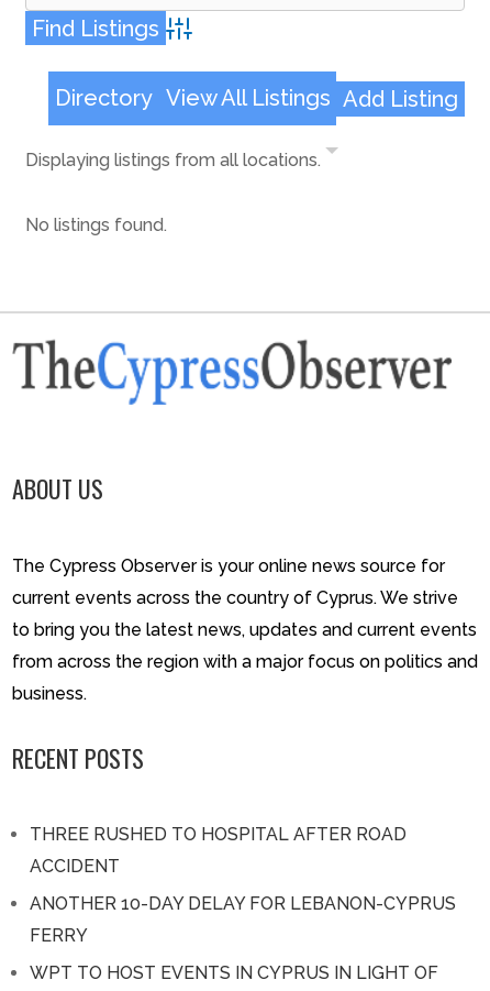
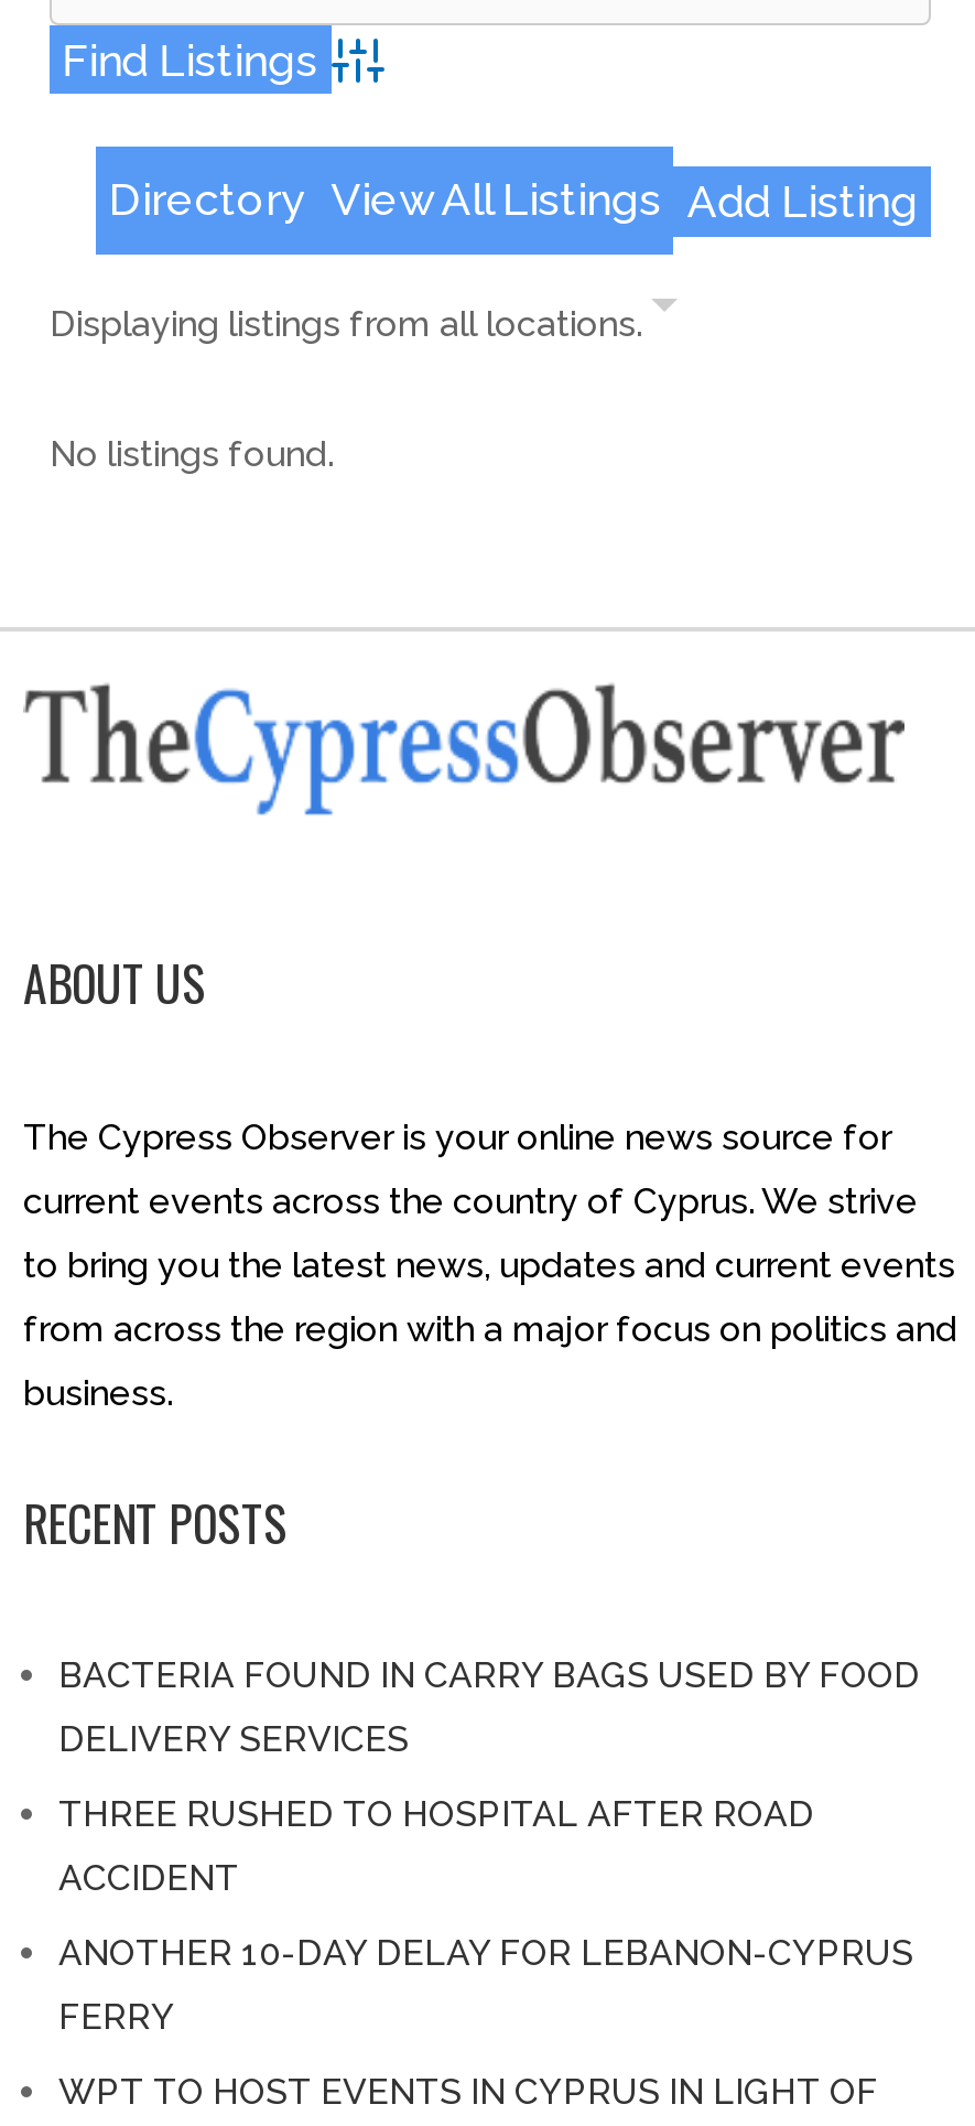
+ BACTERIA FOUND IN CARRY BAGS USED BY FOOD
+ DELIVERY SERVICES
